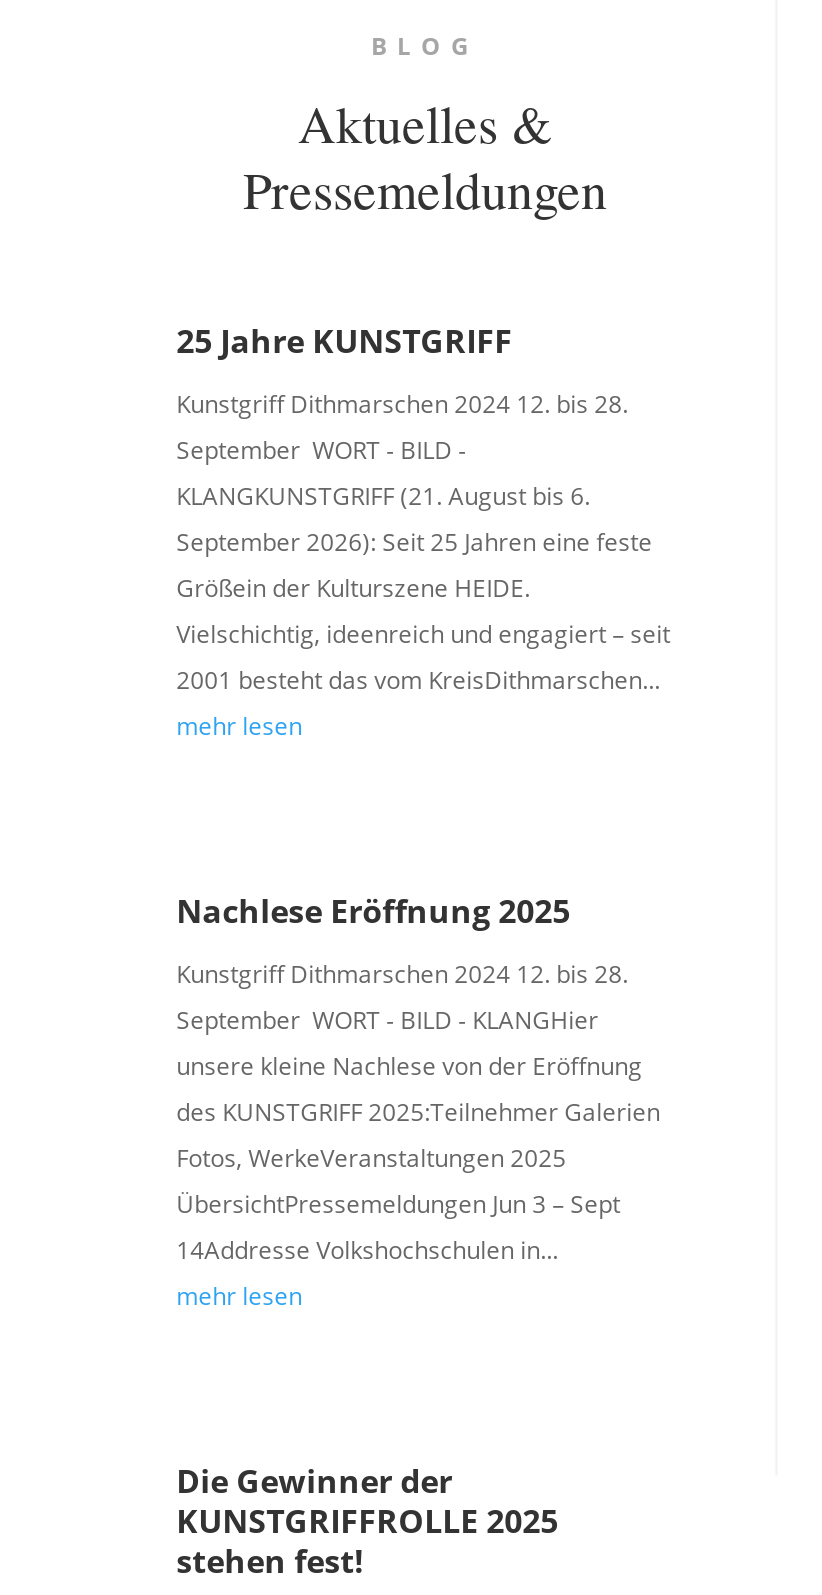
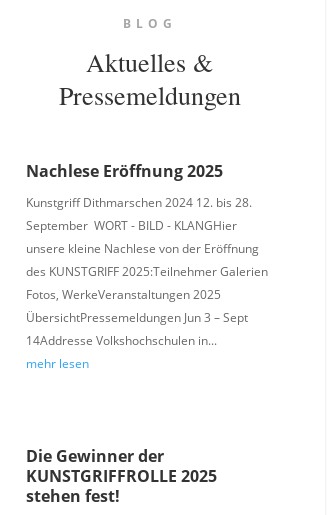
- 25 Jahre KUNSTGRIFF
- Kunstgriff Dithmarschen 2024 12. bis 28.
- September WORT - BILD -
- KLANGKUNSTGRIFF (21. August bis 6.
- September 2026): Seit 25 Jahren eine feste
- Größein der Kulturszene HEIDE.
- Vielschichtig, ideenreich und engagiert – seit
- 2001 besteht das vom KreisDithmarschen...
- mehr lesen
